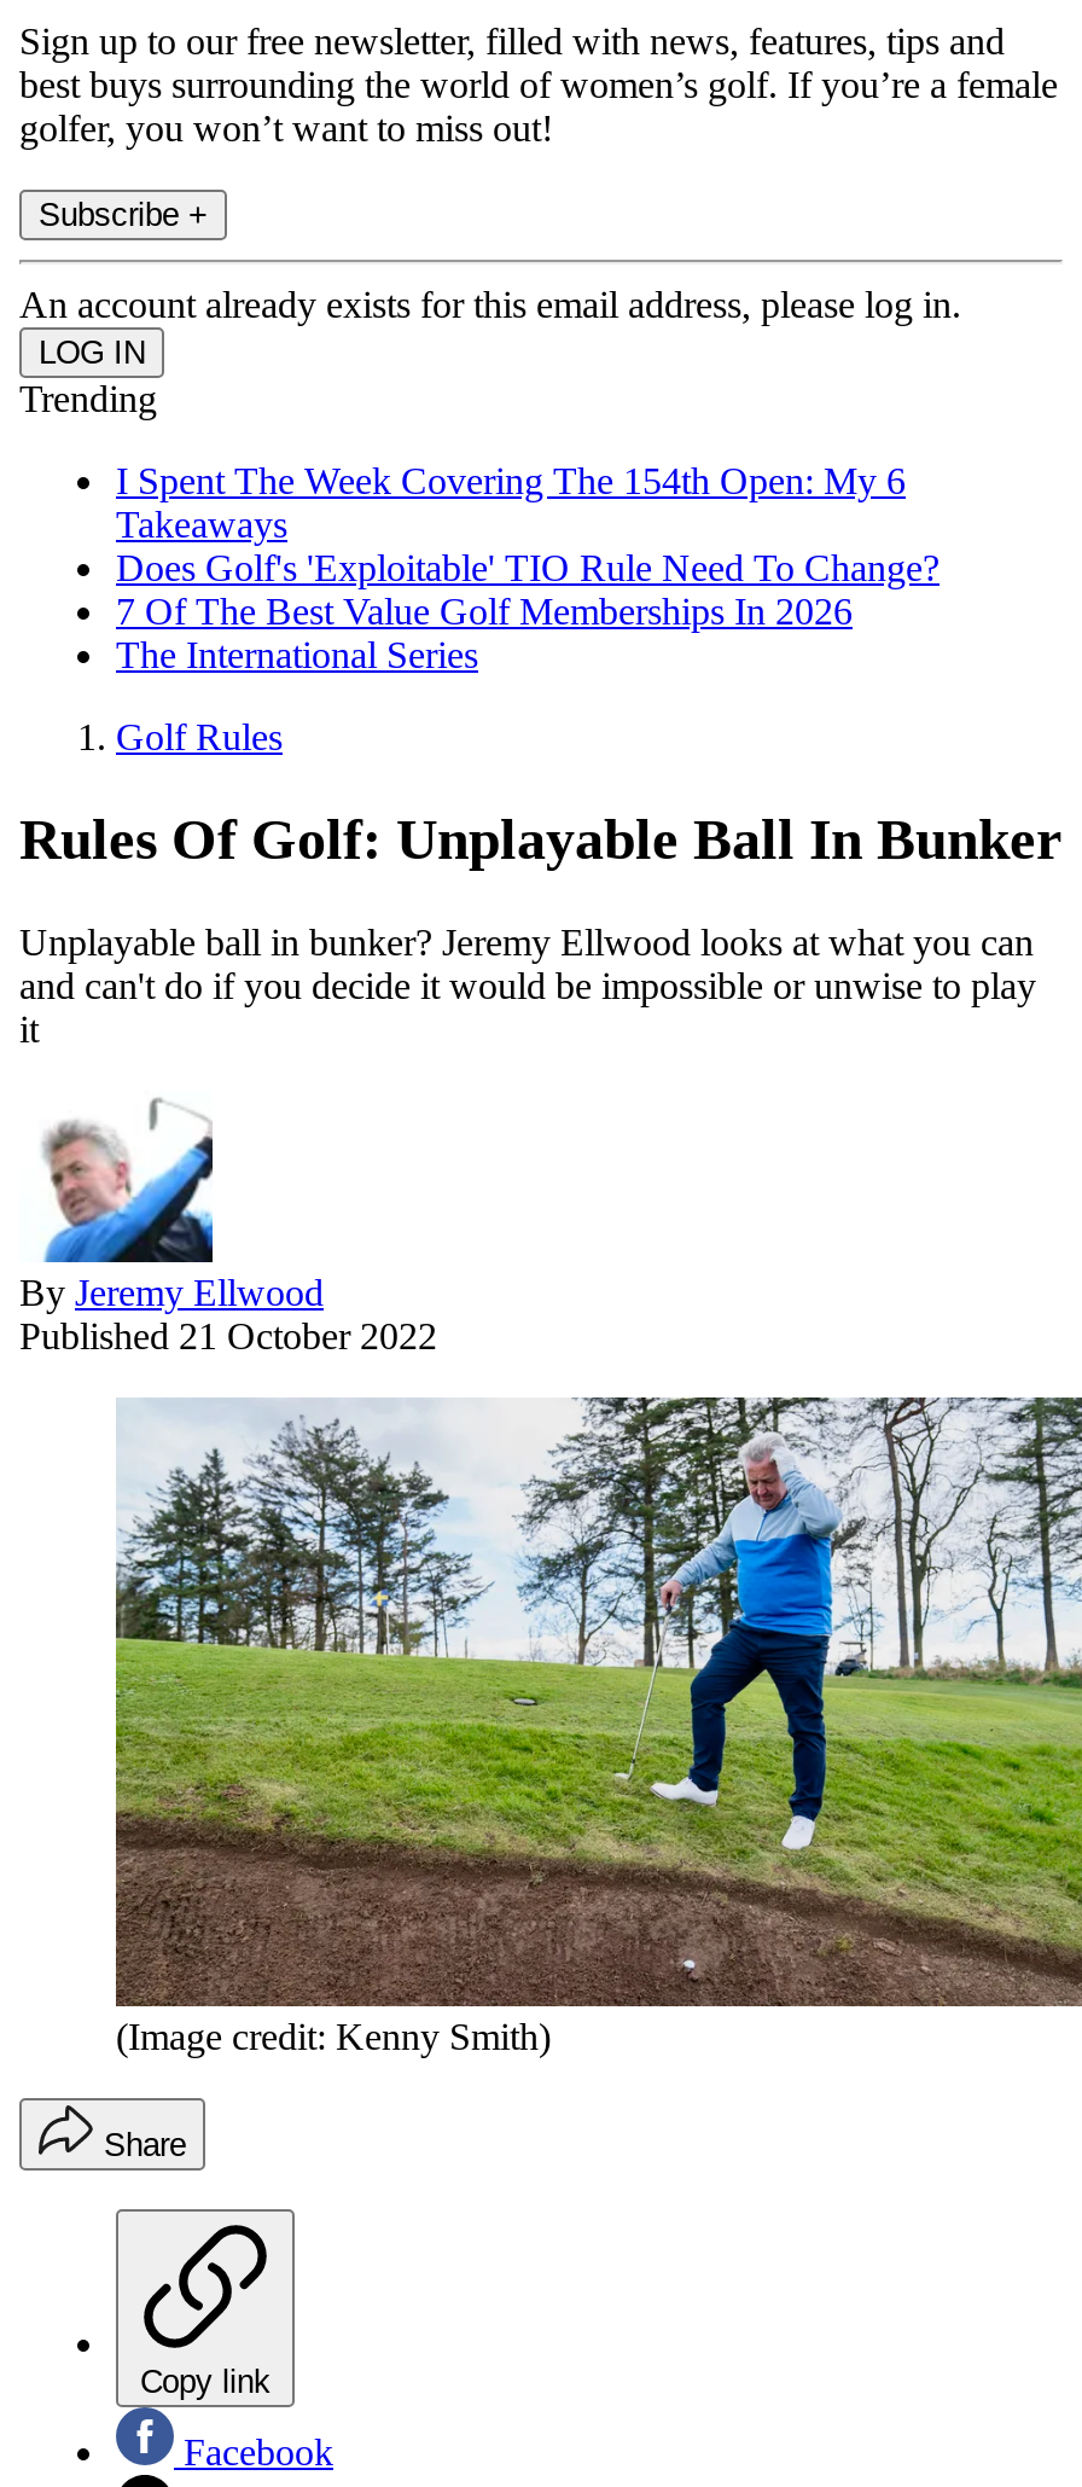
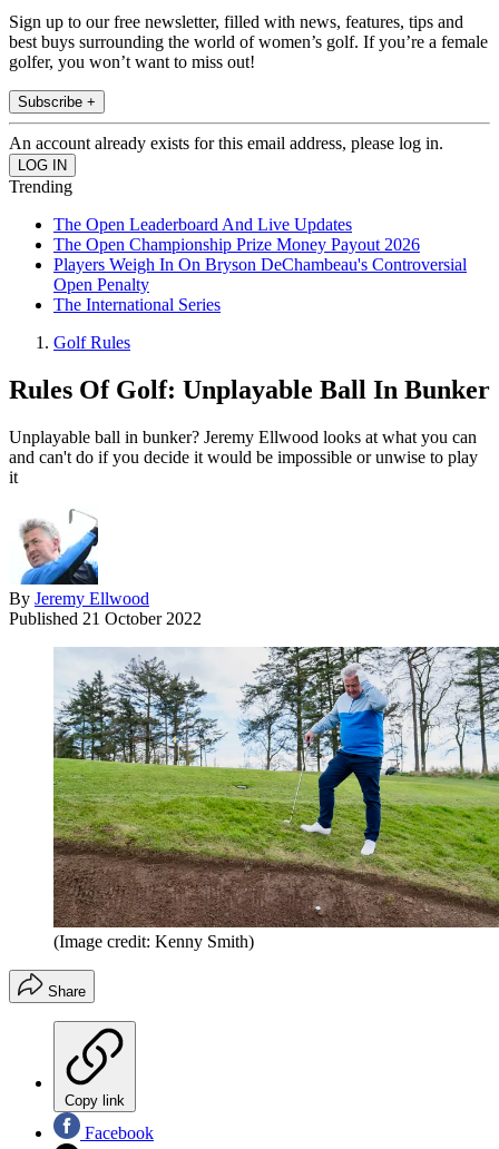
- I Spent The Week Covering The 154th Open: My 6
- Takeaways
- Does Golf's 'Exploitable' TIO Rule Need To Change?
- 7 Of The Best Value Golf Memberships In 2026
+ The Open Leaderboard And Live Updates
+ The Open Championship Prize Money Payout 2026
+ Players Weigh In On Bryson DeChambeau's Controversial
+ Open Penalty
